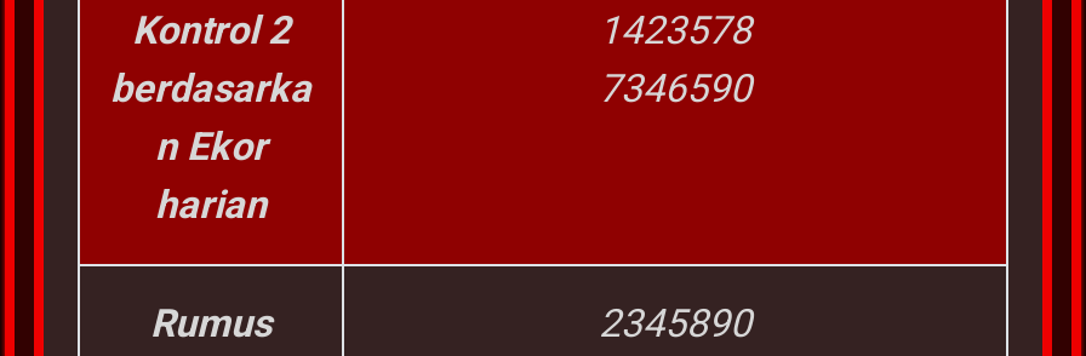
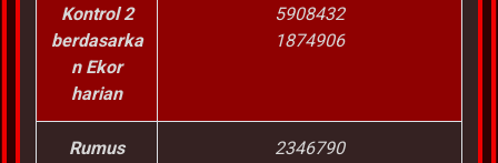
- 1423578
+ 5908432

- 7346590
+ 1874906

- 2345890
+ 2346790
